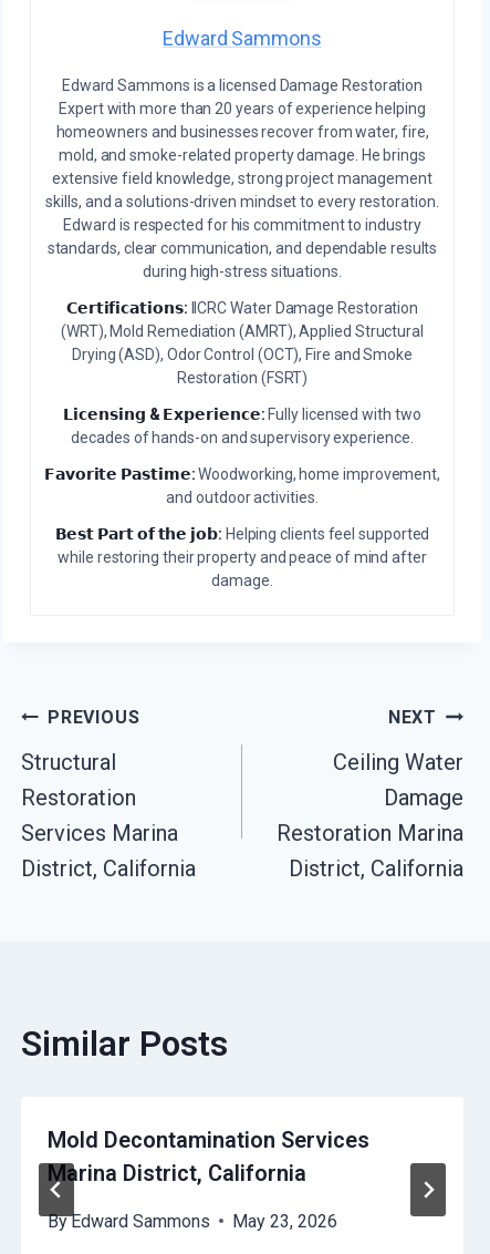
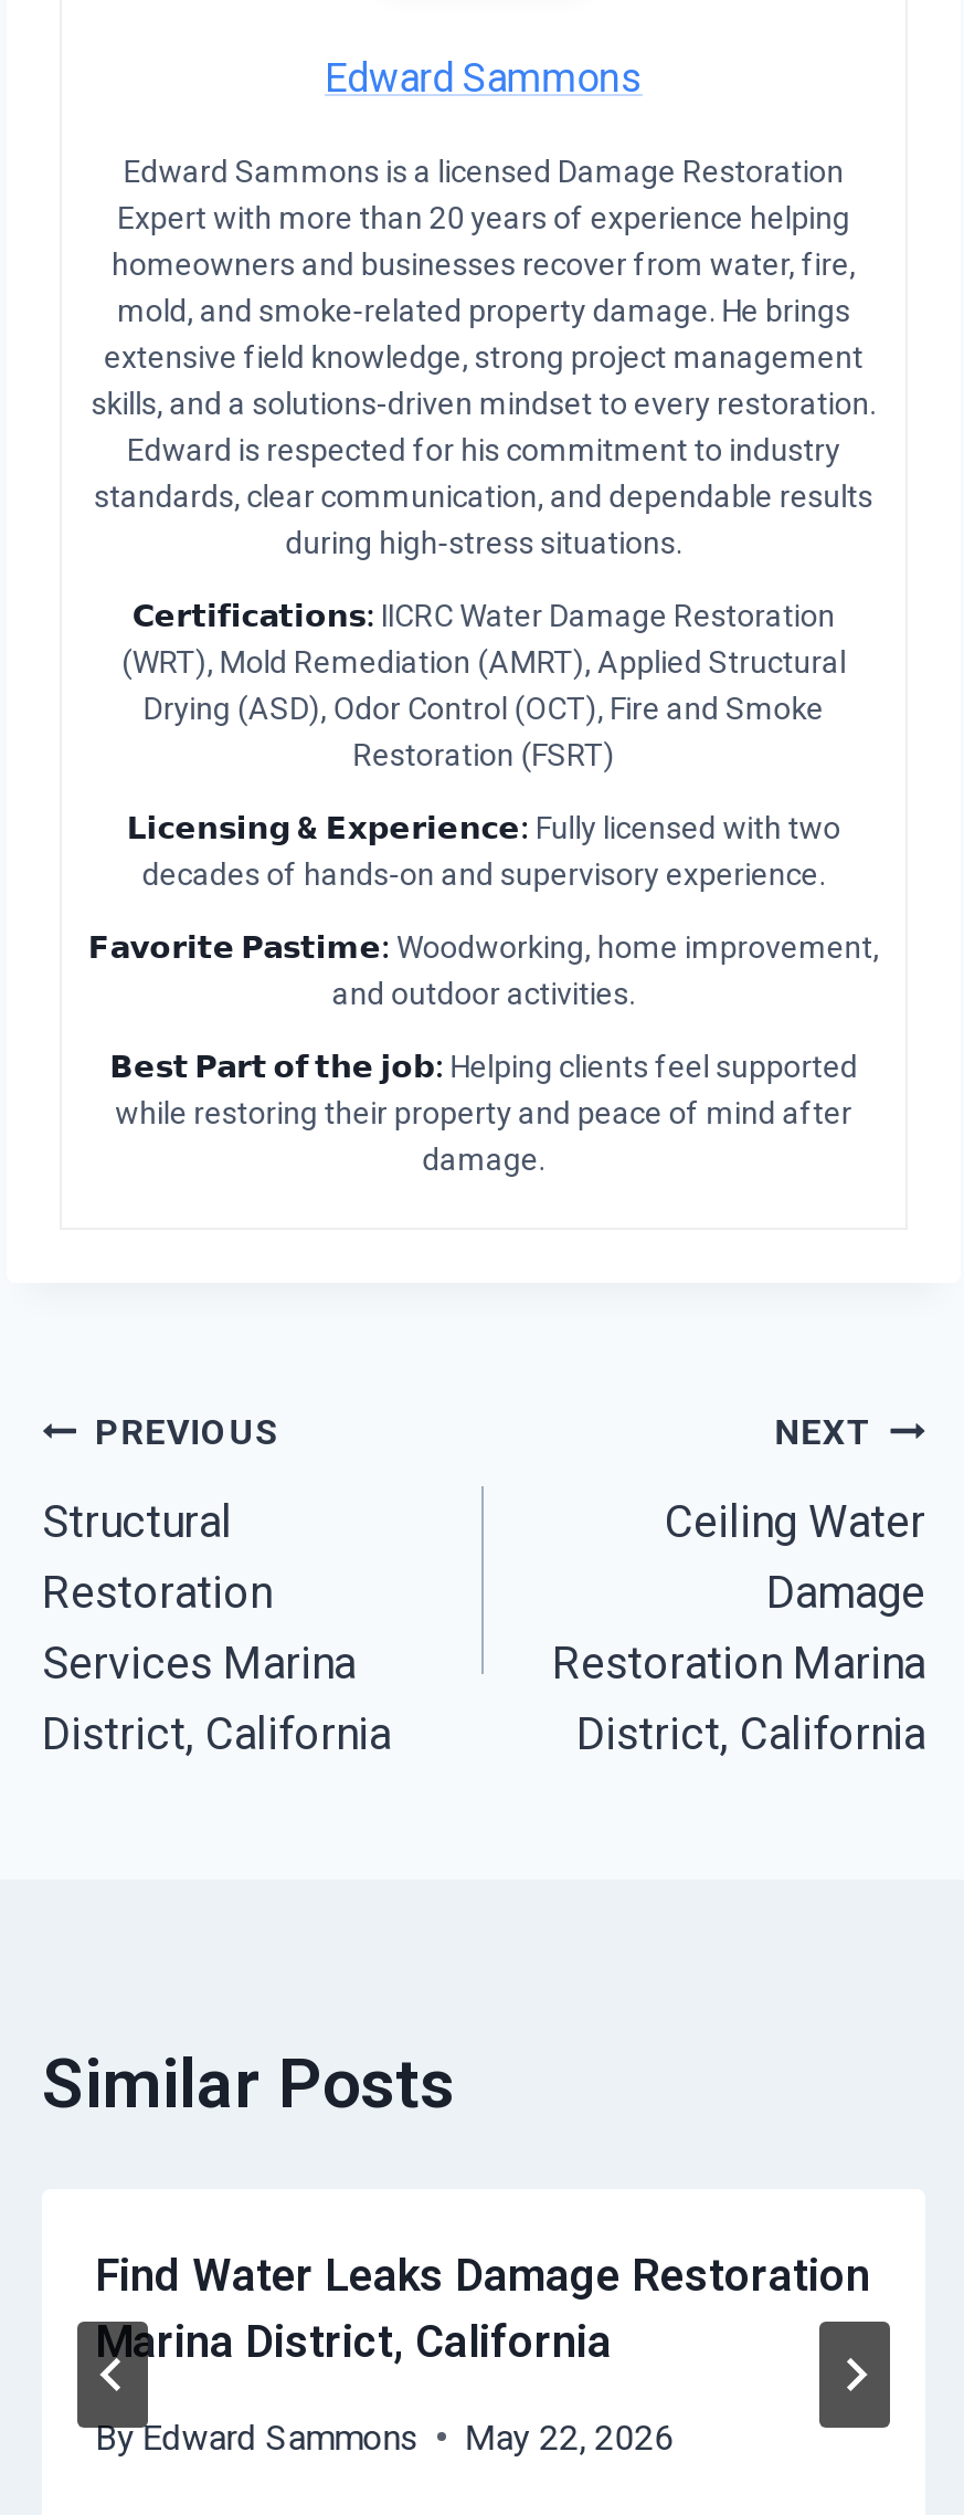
- Mold Decontamination Services
+ Find Water Leaks Damage Restoration

- By Edward Sammons May 23, 2026
+ By Edward Sammons May 22, 2026
